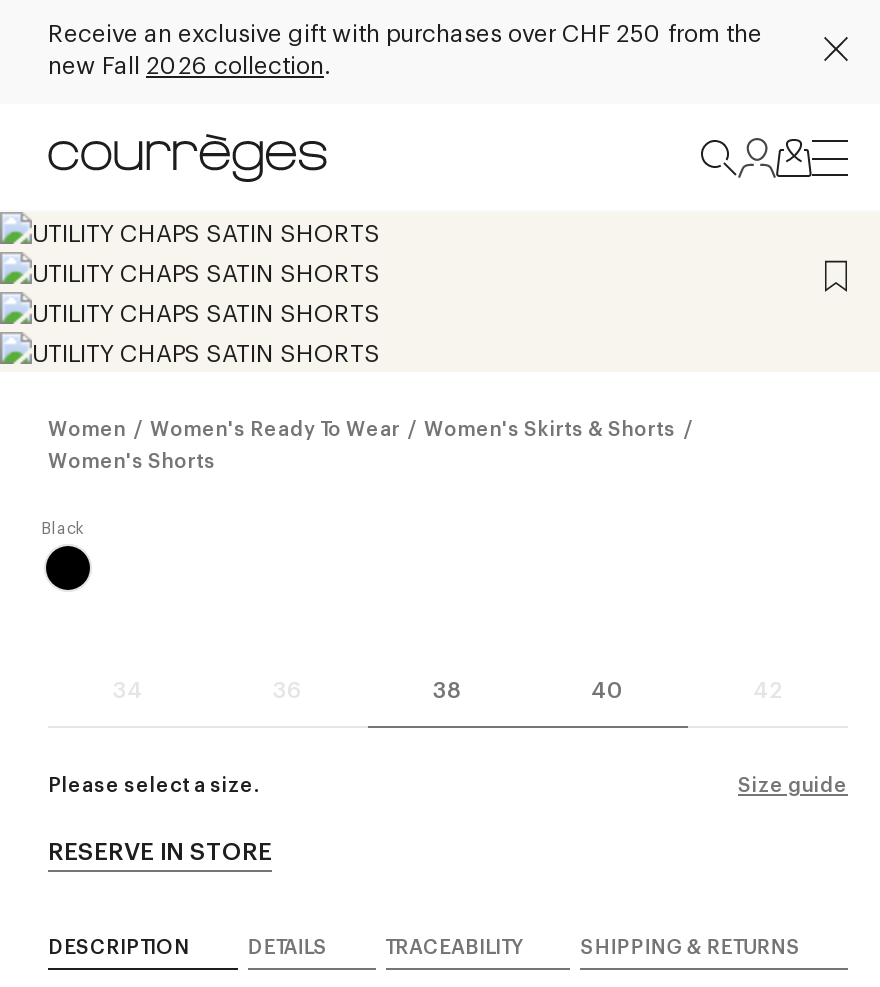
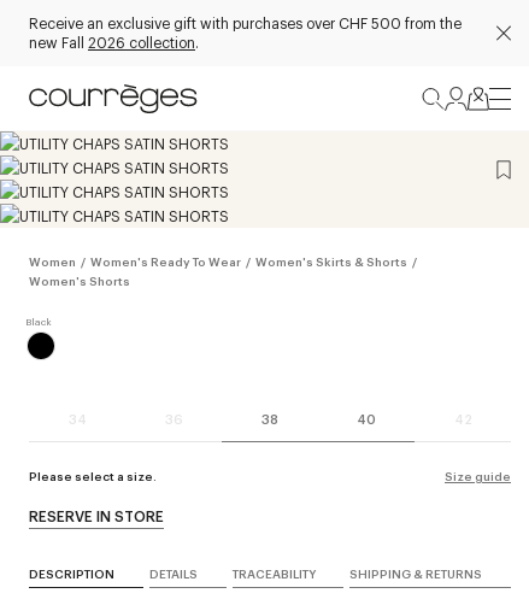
- Receive an exclusive gift with purchases over CHF 250 from the
+ Receive an exclusive gift with purchases over CHF 500 from the
